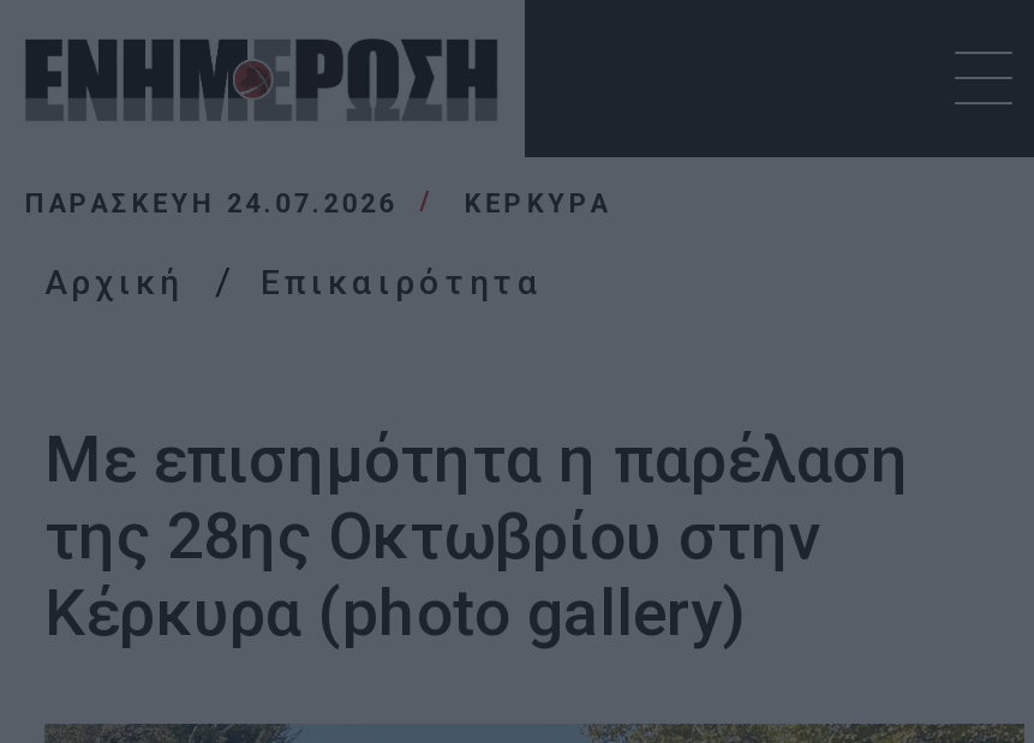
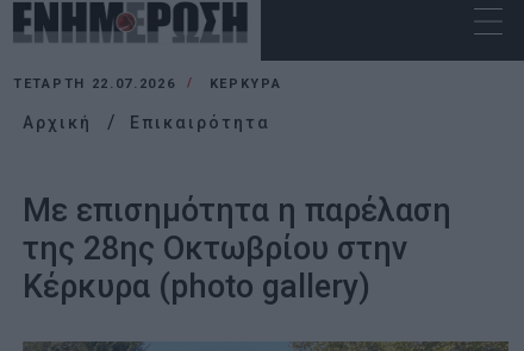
- ΠΑΡΑΣΚΕΥΉ 24.07.2026
+ ΤΕΤΆΡΤΗ 22.07.2026
